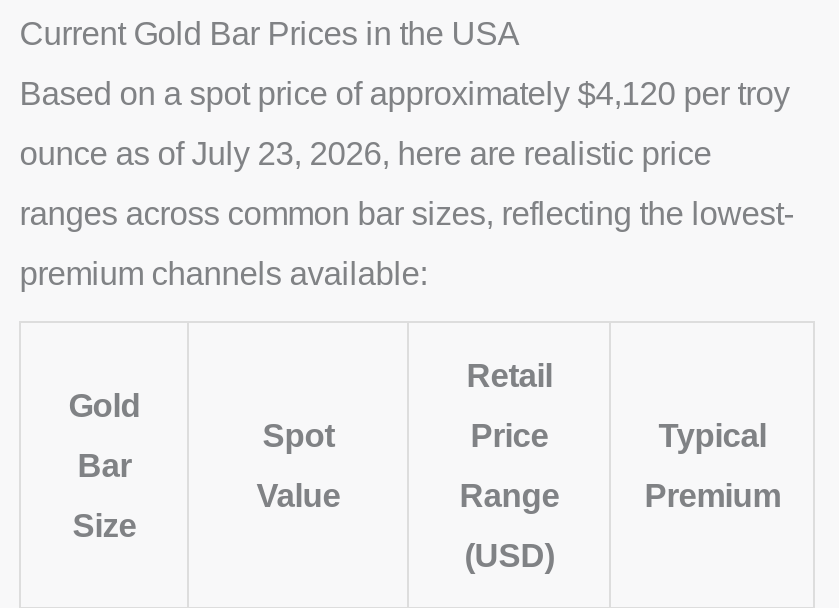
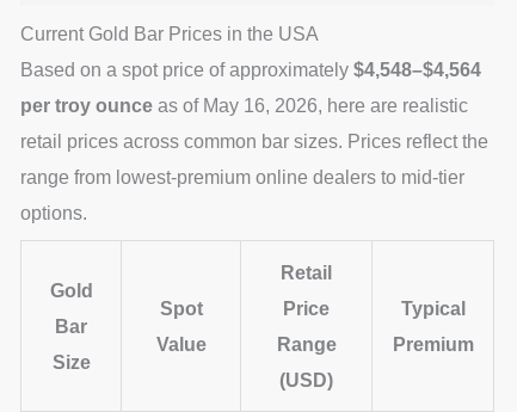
- Based on a spot price of approximately $4,120 per troy
- ounce as of July 23, 2026, here are realistic price
- ranges across common bar sizes, reflecting the lowest-
- premium channels available:
+ Based on a spot price of approximately $4,548–$4,564
+ per troy ounce as of May 16, 2026, here are realistic
+ retail prices across common bar sizes. Prices reflect the
+ range from lowest-premium online dealers to mid-tier
+ options.
